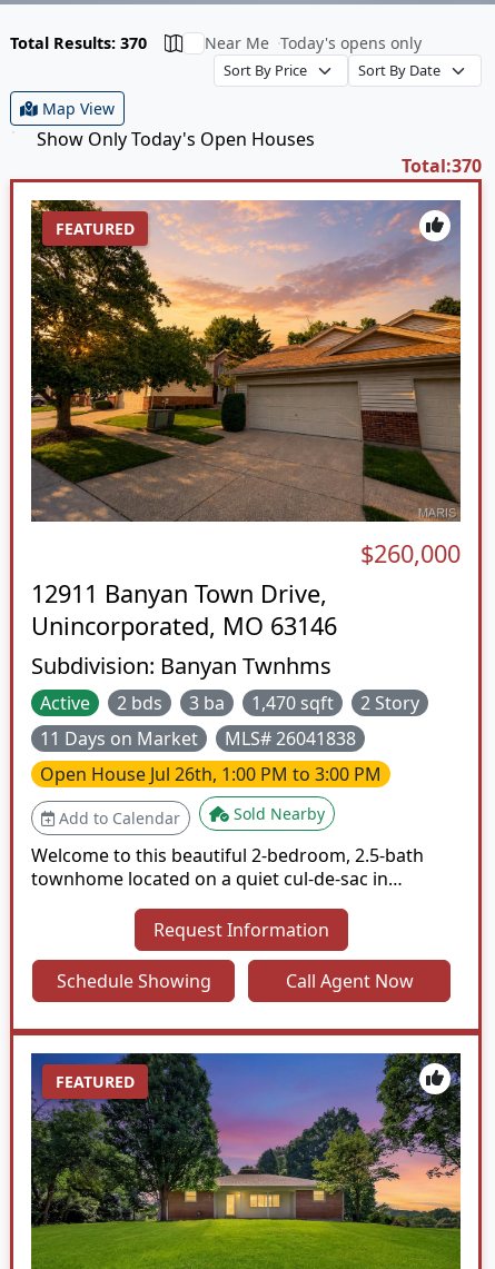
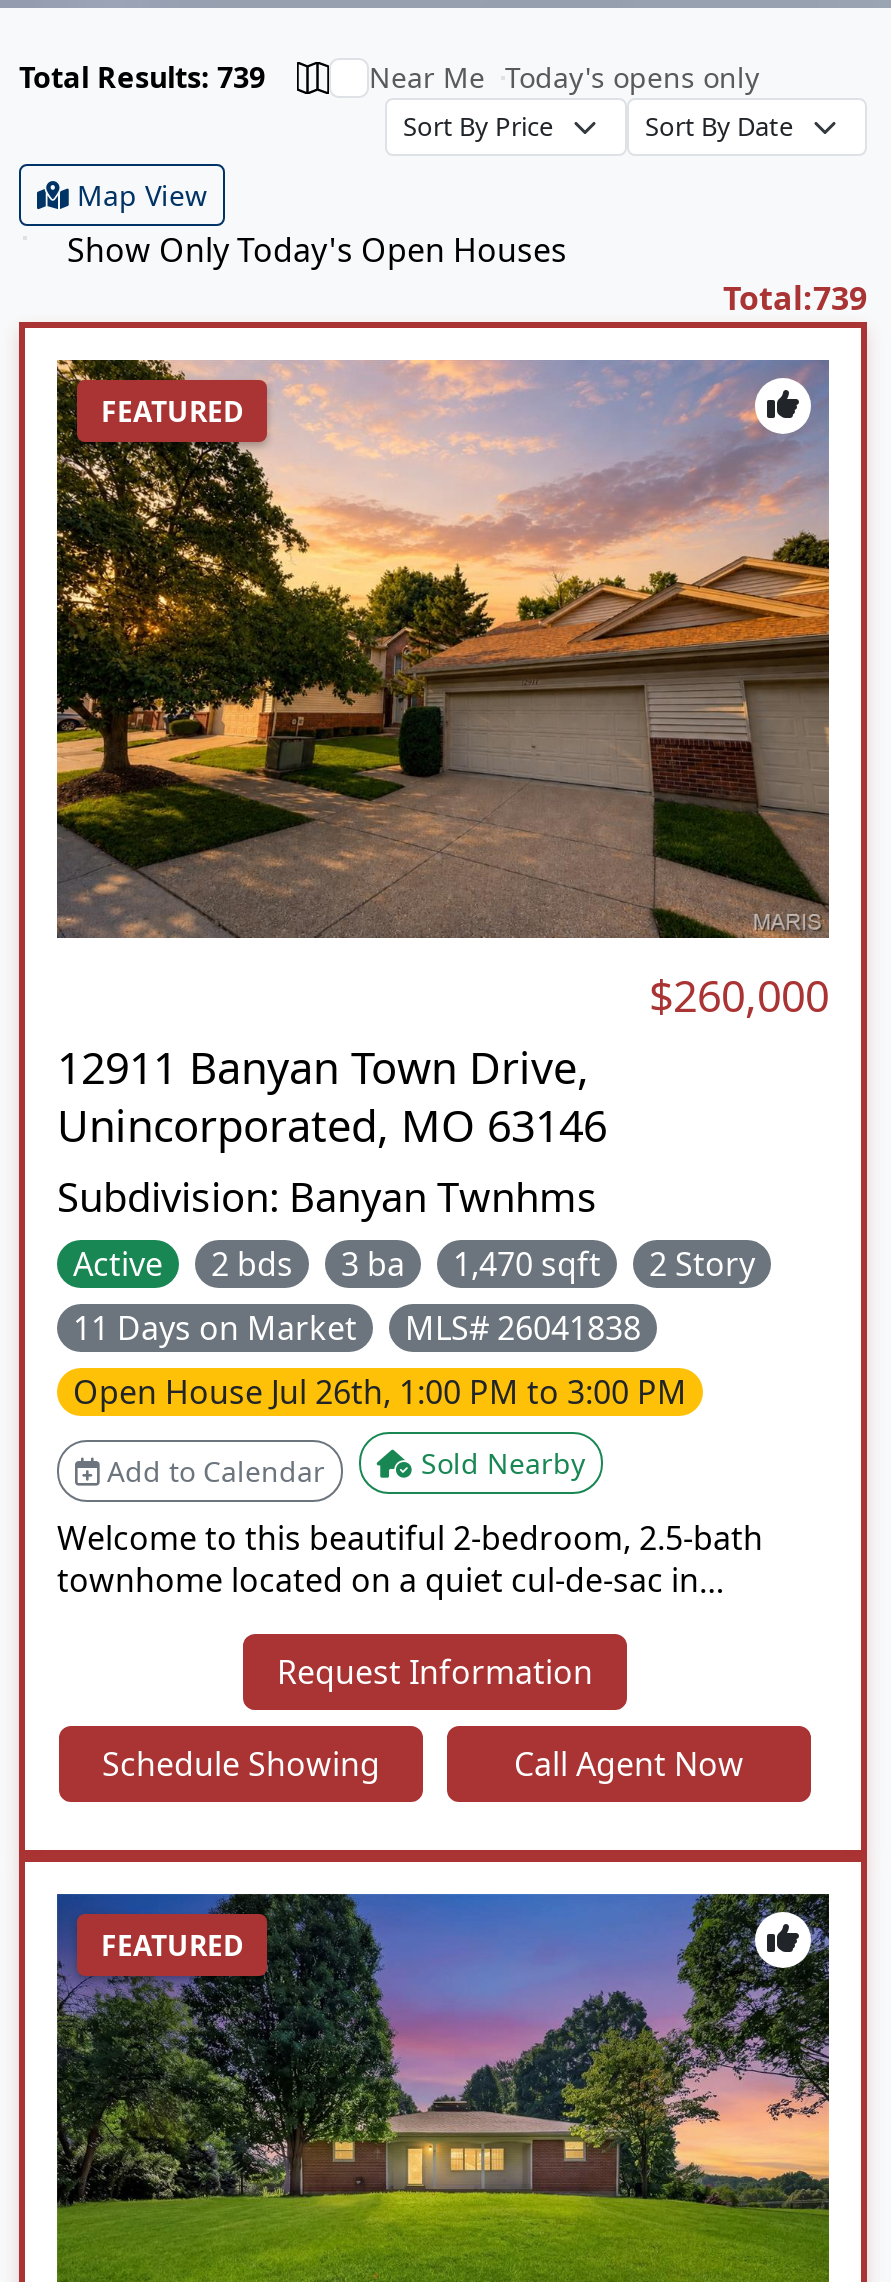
- Total Results: 370
+ Total Results: 739

- Total:370
+ Total:739
